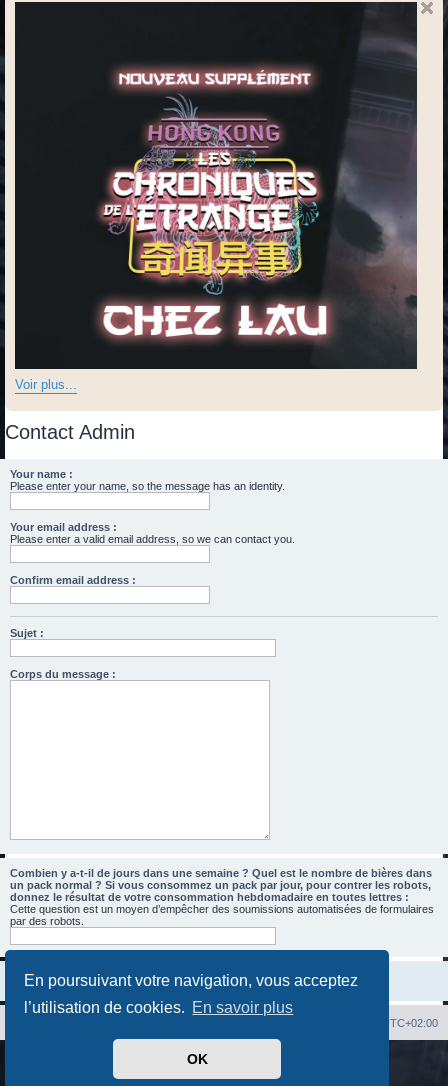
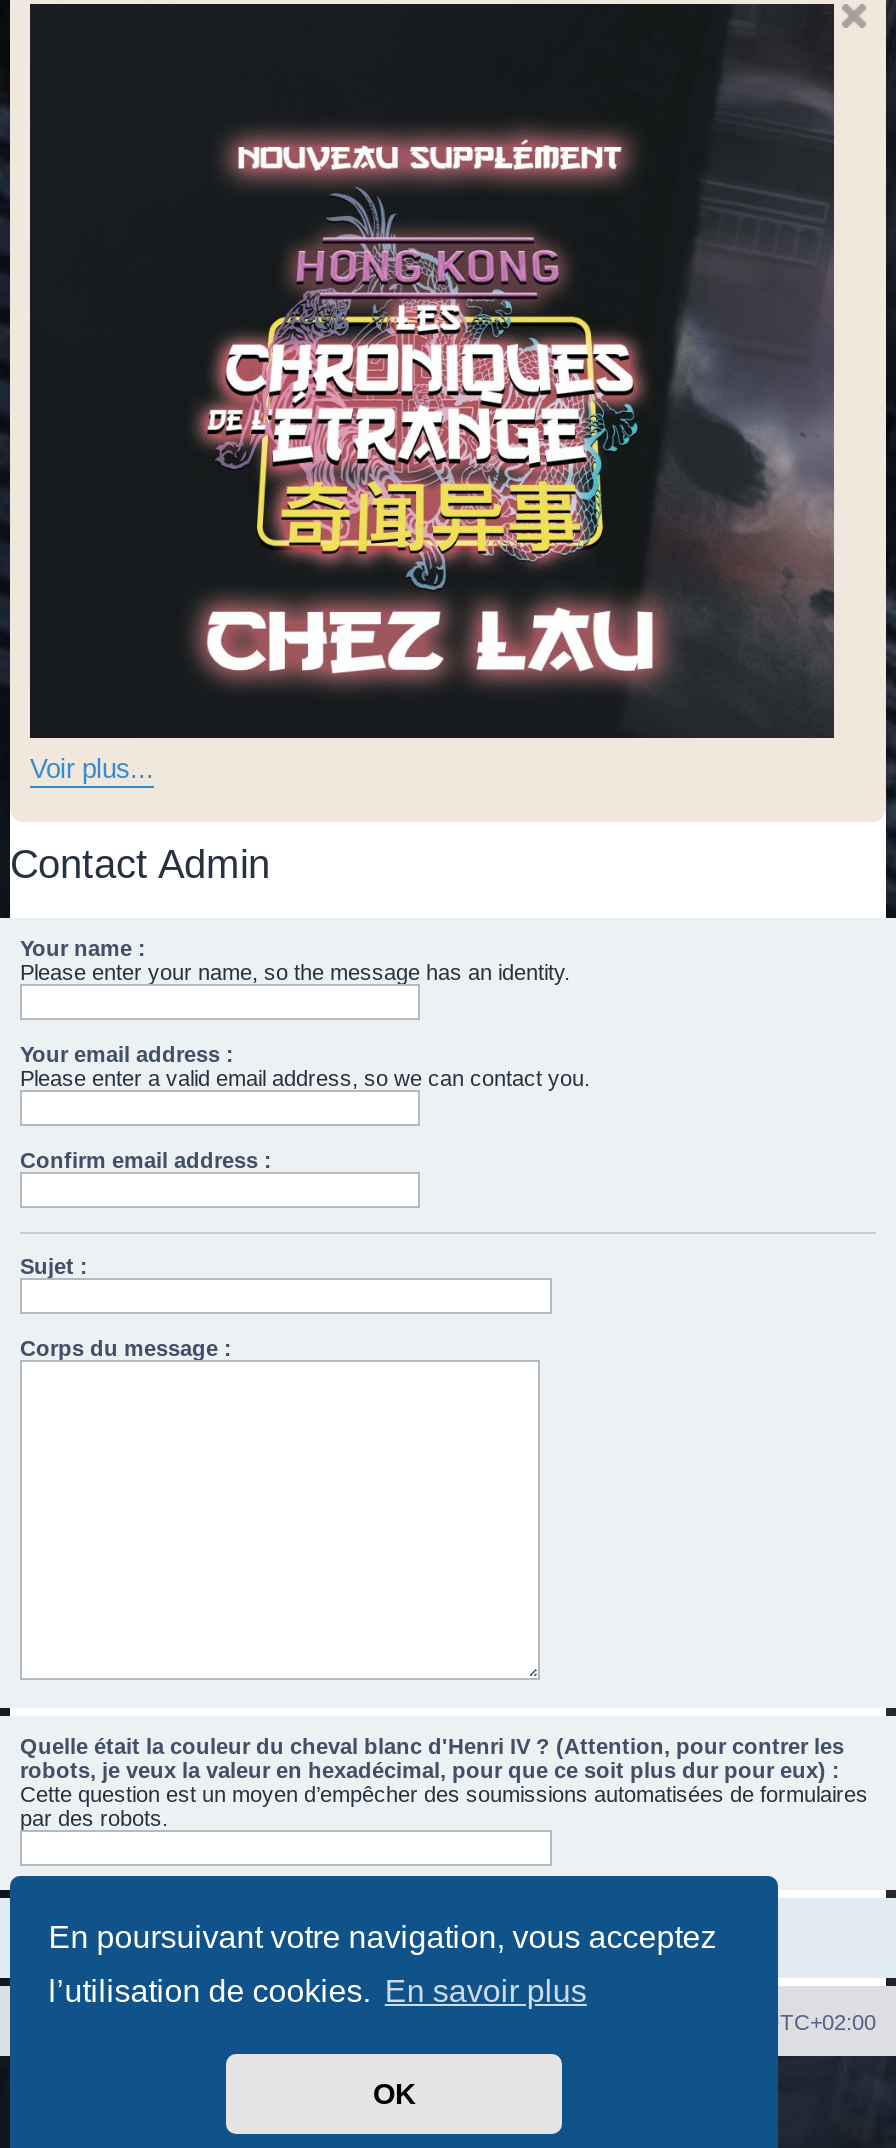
- Combien y a-t-il de jours dans une semaine ? Quel est le nombre de bières dans
- un pack normal ? Si vous consommez un pack par jour, pour contrer les robots,
- donnez le résultat de votre consommation hebdomadaire en toutes lettres :
+ Quelle était la couleur du cheval blanc d'Henri IV ? (Attention, pour contrer les
+ robots, je veux la valeur en hexadécimal, pour que ce soit plus dur pour eux) :
